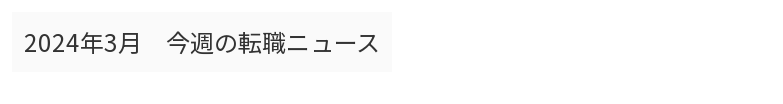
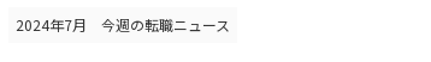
- 2024年3月 今週の転職ニュース
+ 2024年7月 今週の転職ニュース
